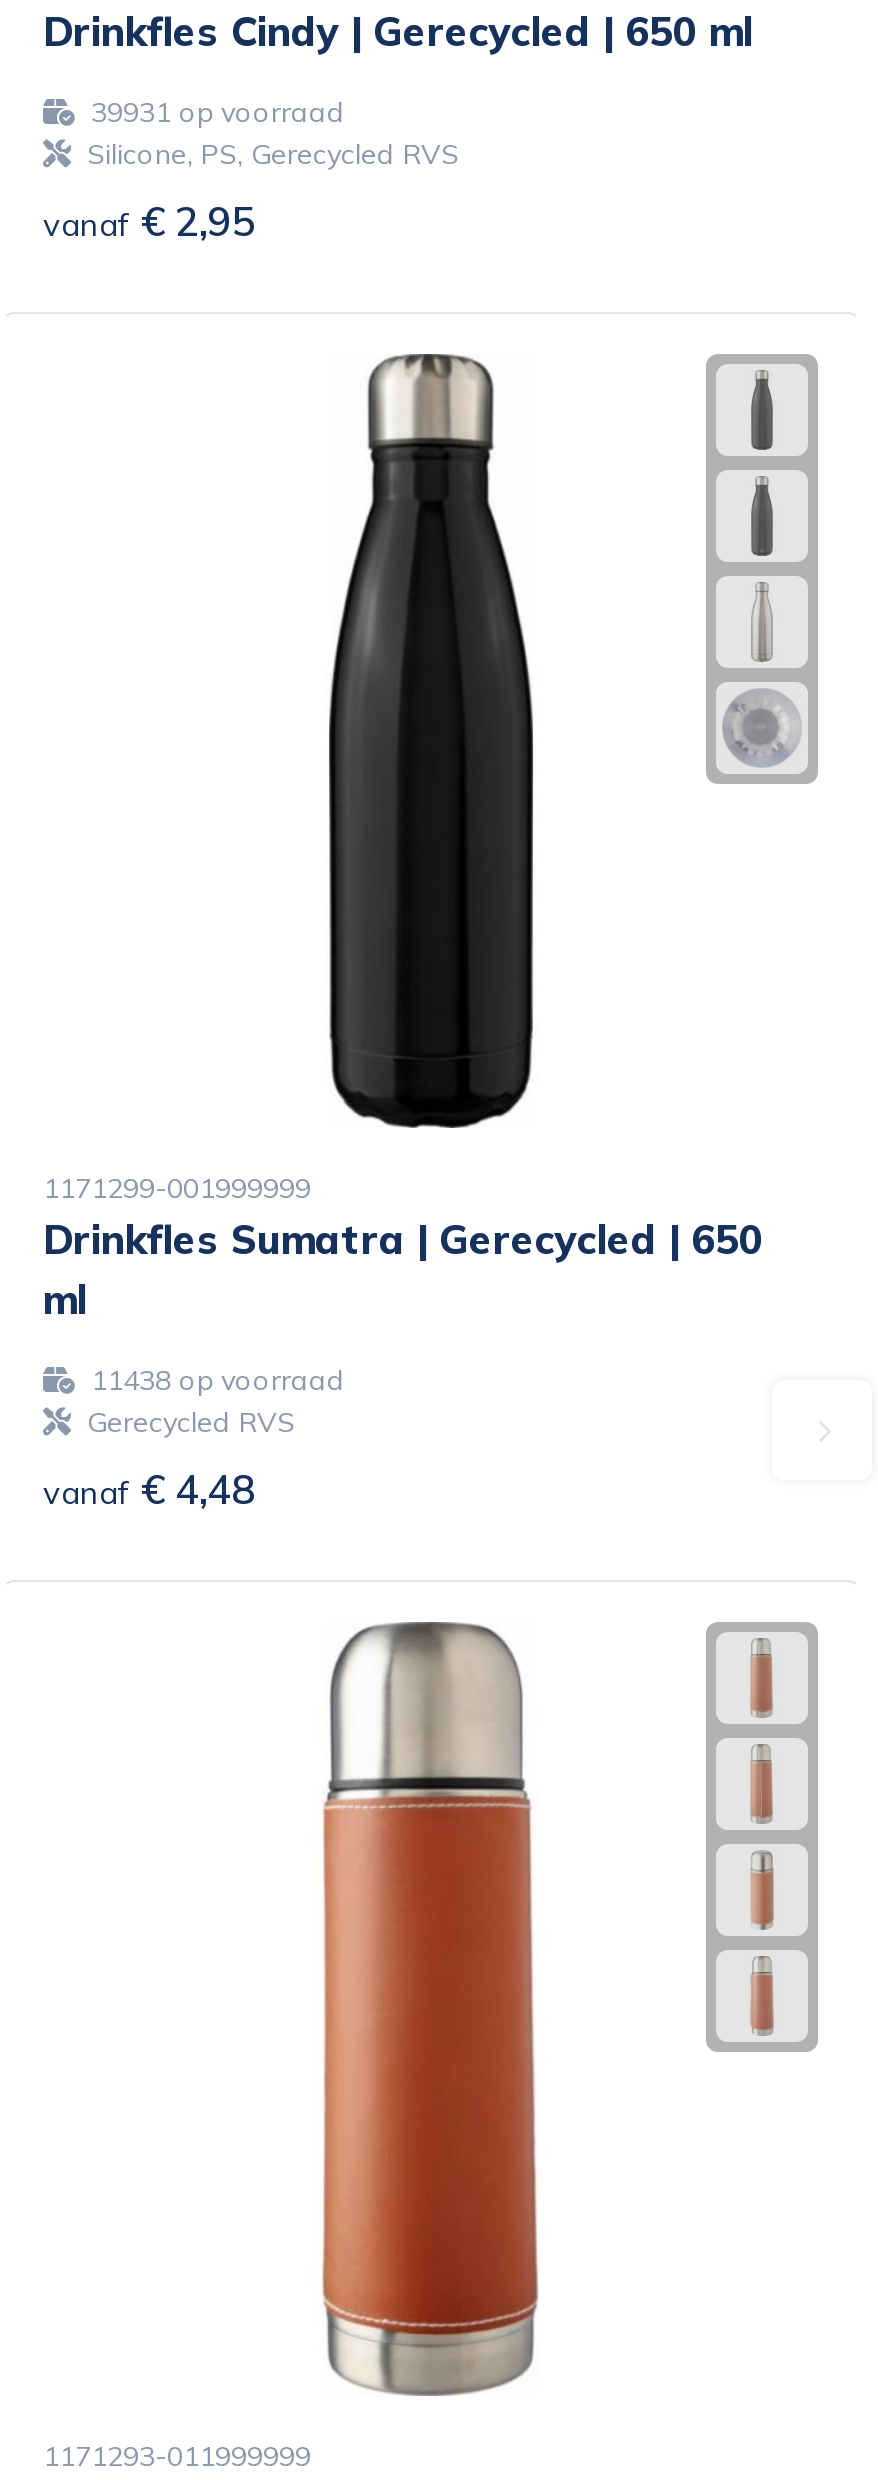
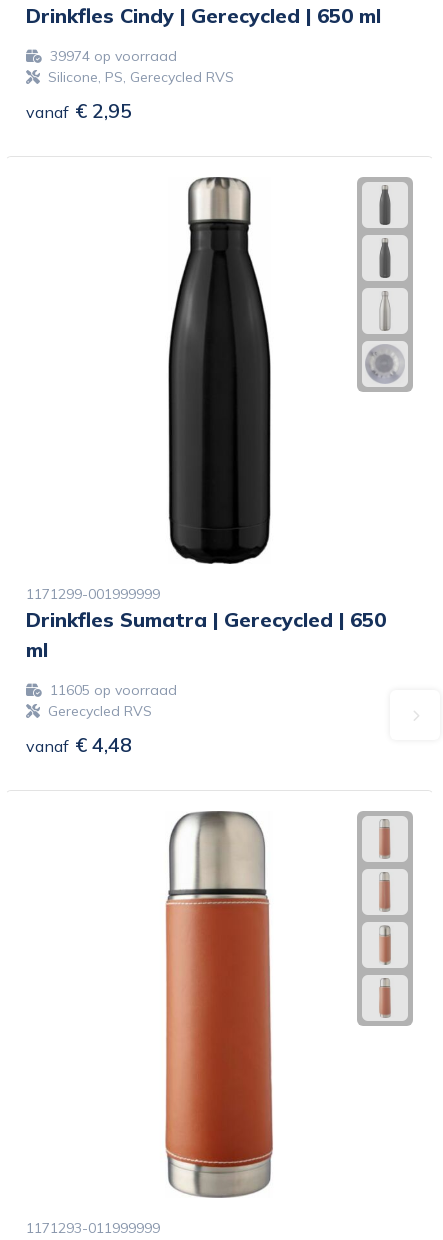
- 39931 op voorraad
+ 39974 op voorraad

- 11438 op voorraad
+ 11605 op voorraad
